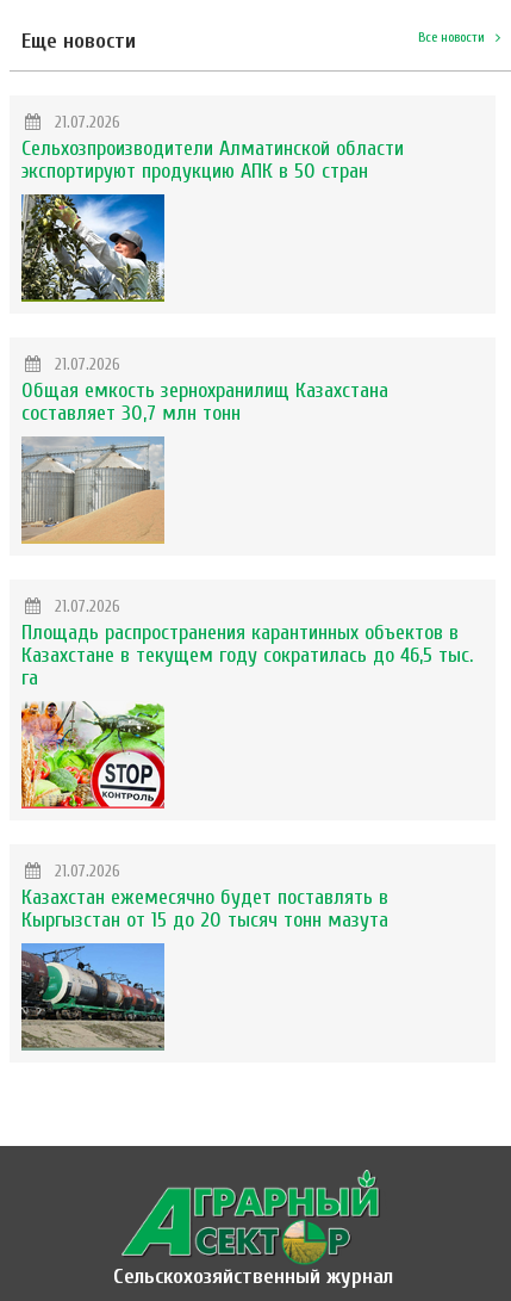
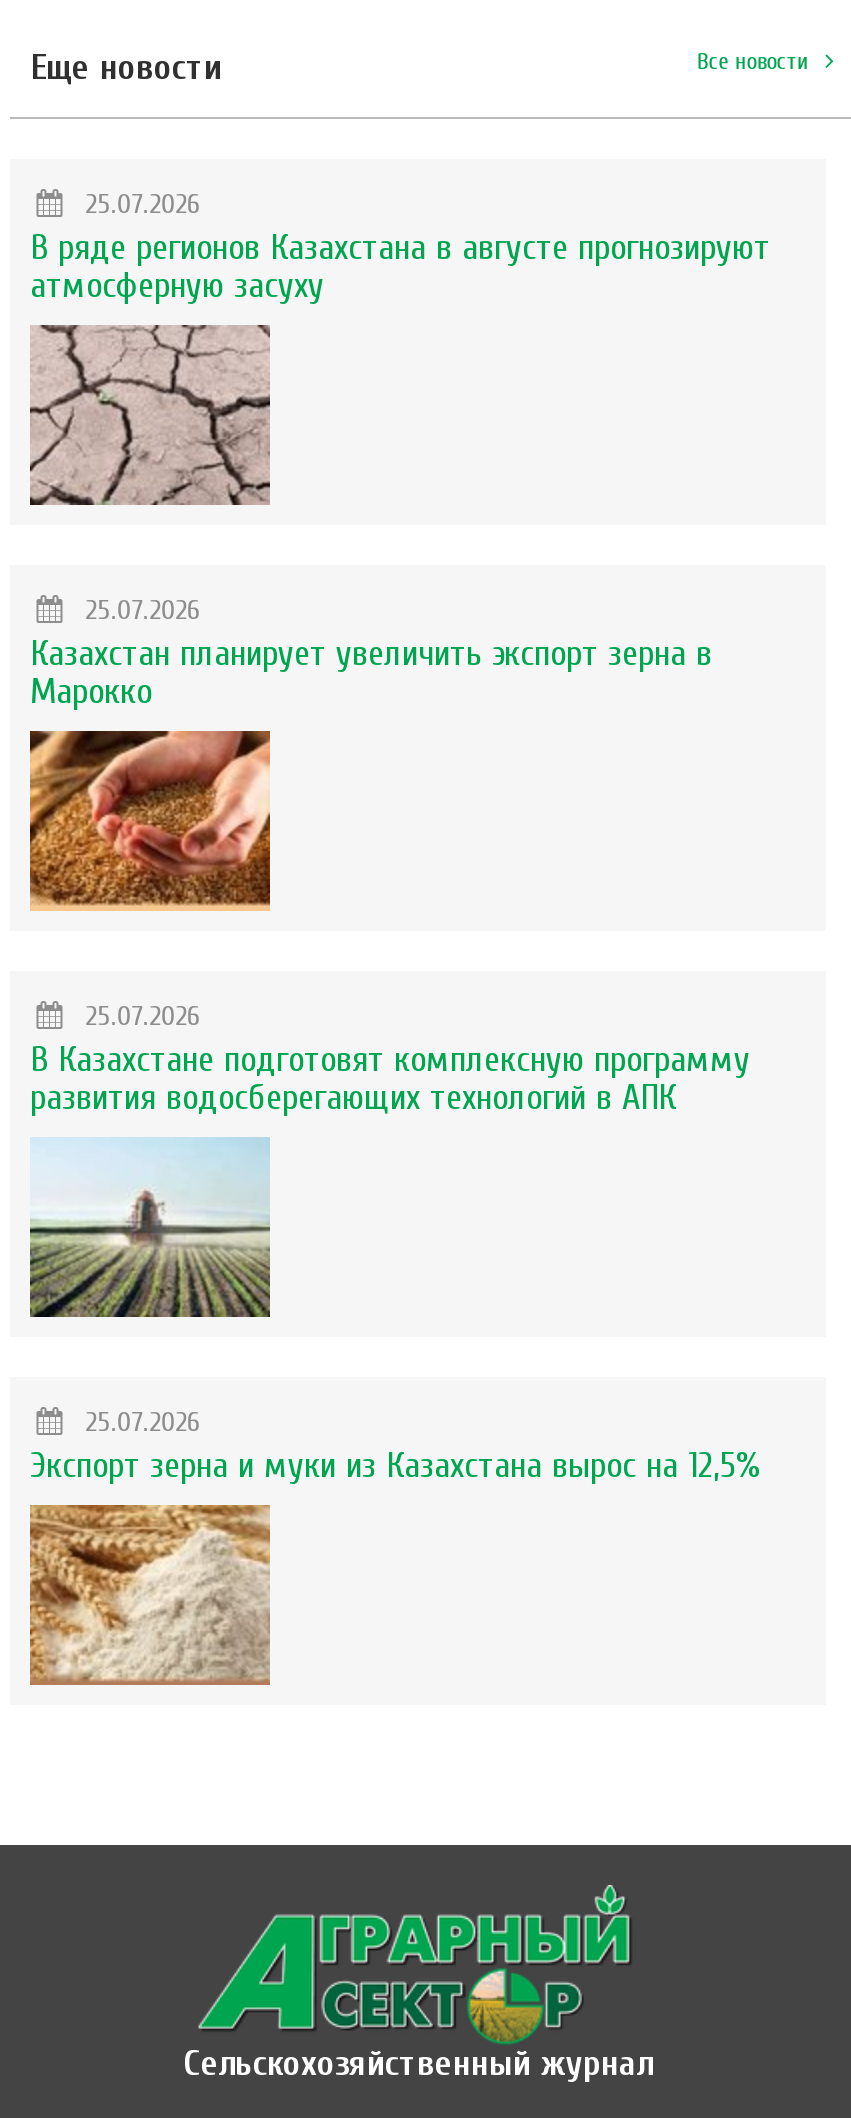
- 21.07.2026
- Сельхозпроизводители Алматинской области
- экспортируют продукцию АПК в 50 стран
+ 25.07.2026
+ В ряде регионов Казахстана в августе прогнозируют
+ атмосферную засуху

- [image]
+ [image]

- 21.07.2026
- Общая емкость зернохранилищ Казахстана
- составляет 30,7 млн тонн
+ 25.07.2026
+ Казахстан планирует увеличить экспорт зерна в
+ Марокко

- [image]
+ [image]

- 21.07.2026
- Площадь распространения карантинных объектов в
- Казахстане в текущем году сократилась до 46,5 тыс.
- га
+ 25.07.2026
+ В Казахстане подготовят комплексную программу
+ развития водосберегающих технологий в АПК

- [image]
+ [image]

- 21.07.2026
- Казахстан ежемесячно будет поставлять в
- Кыргызстан от 15 до 20 тысяч тонн мазута
+ 25.07.2026
+ Экспорт зерна и муки из Казахстана вырос на 12,5%

- [image]
+ [image]
